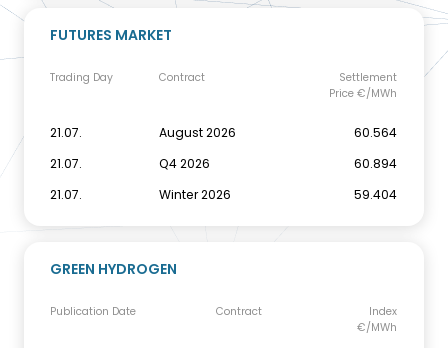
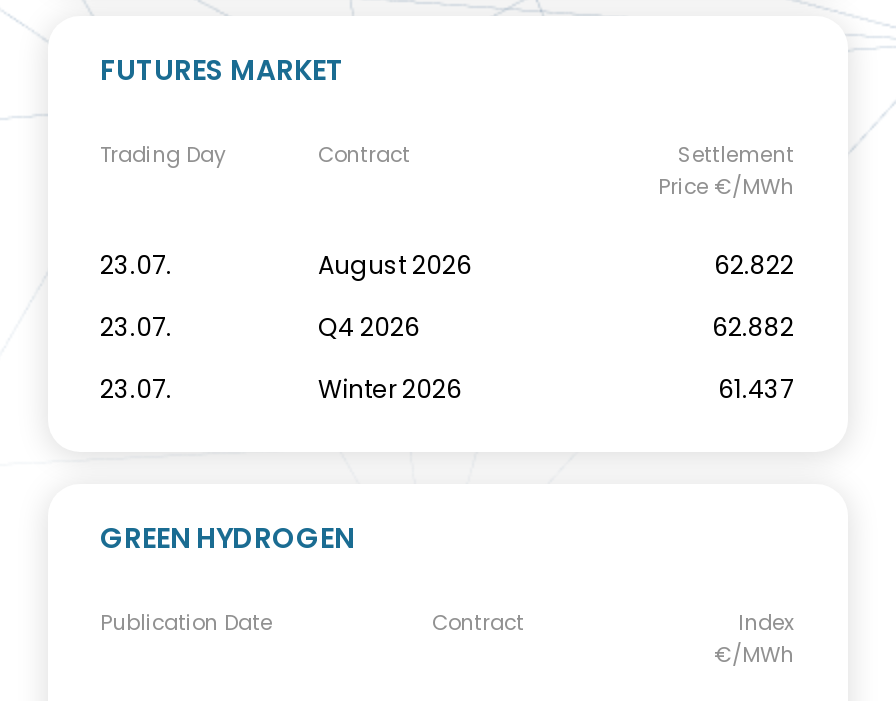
- 21.07.
+ 23.07.

- 60.564
+ 62.822

- 21.07.
+ 23.07.

- 60.894
+ 62.882

- 21.07.
+ 23.07.

- 59.404
+ 61.437
